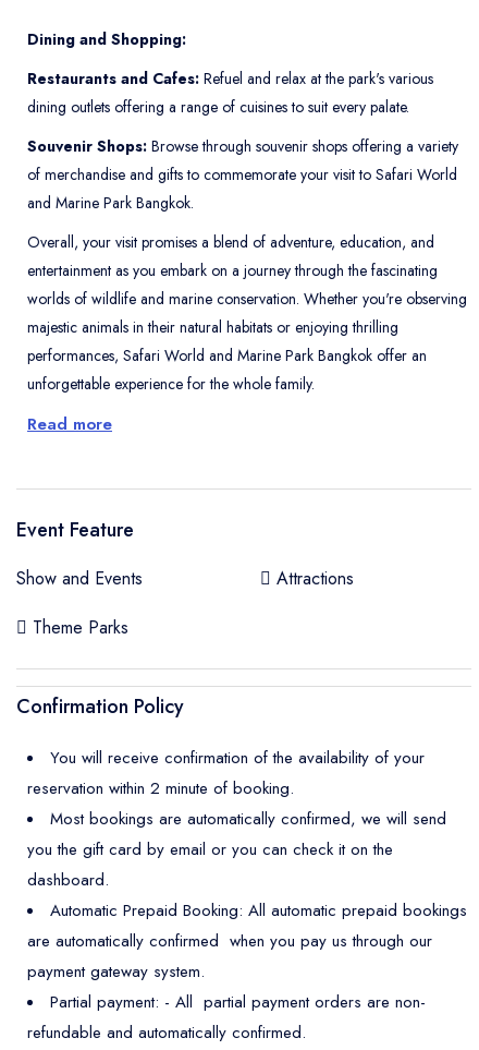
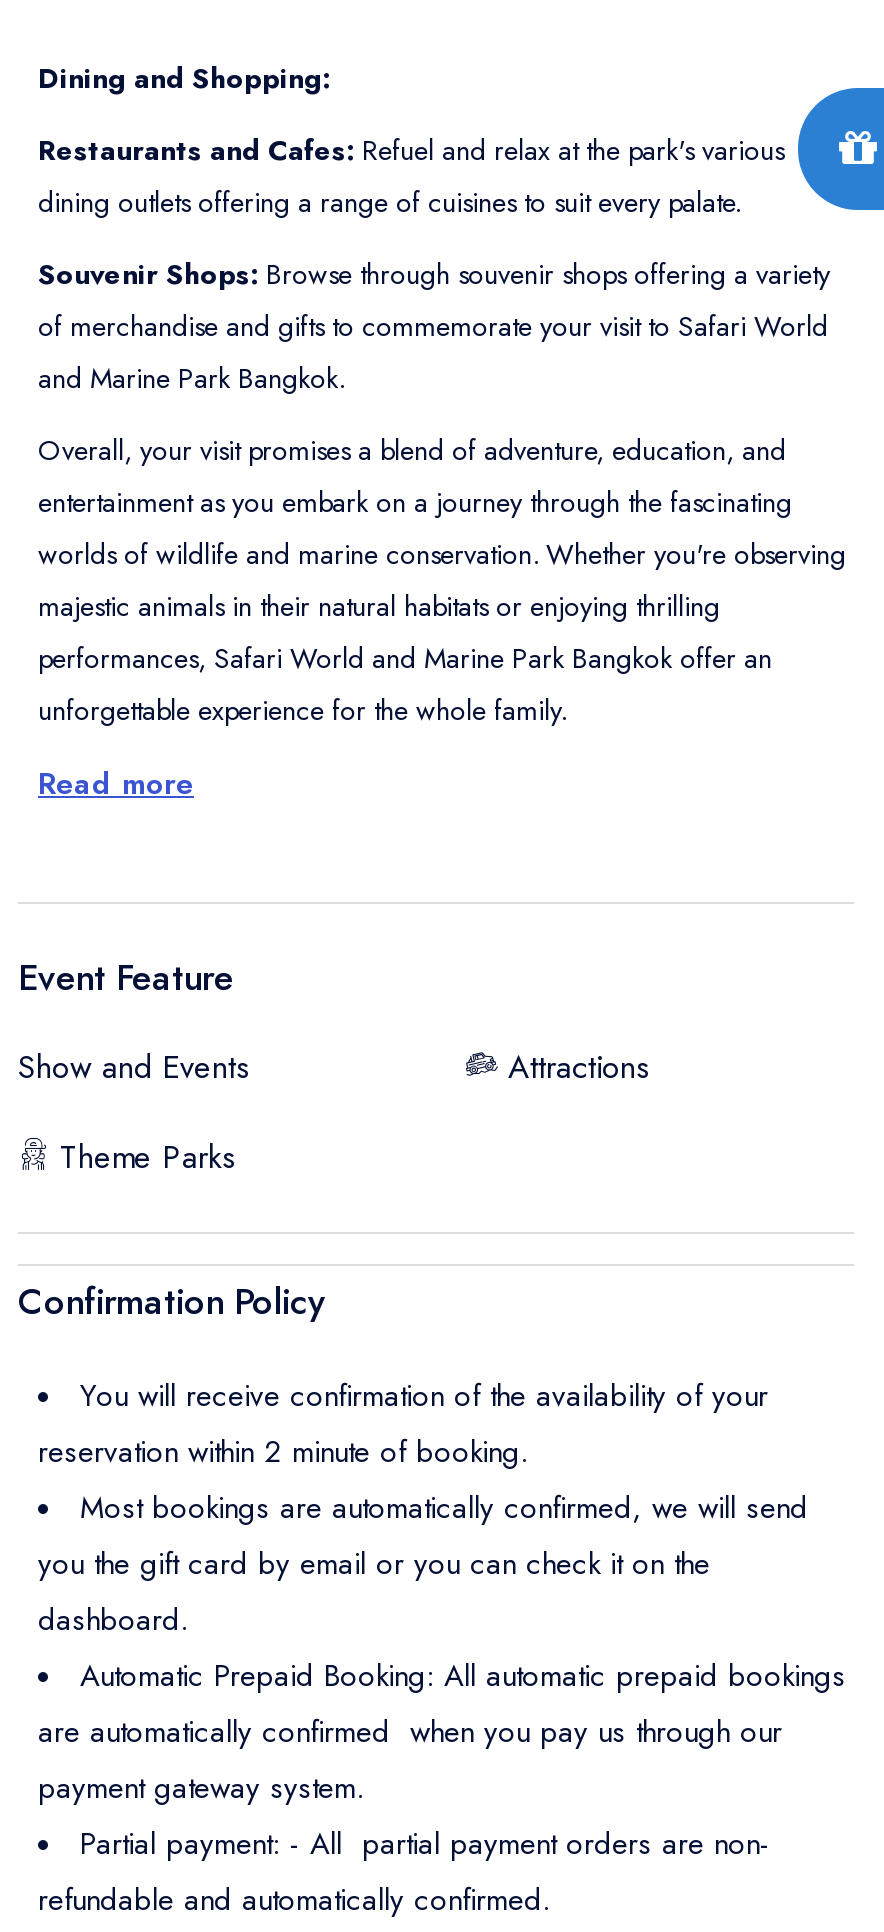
+ [image]
